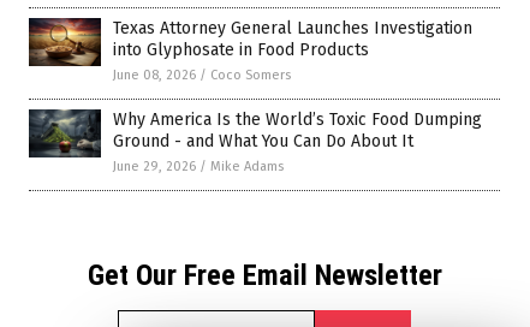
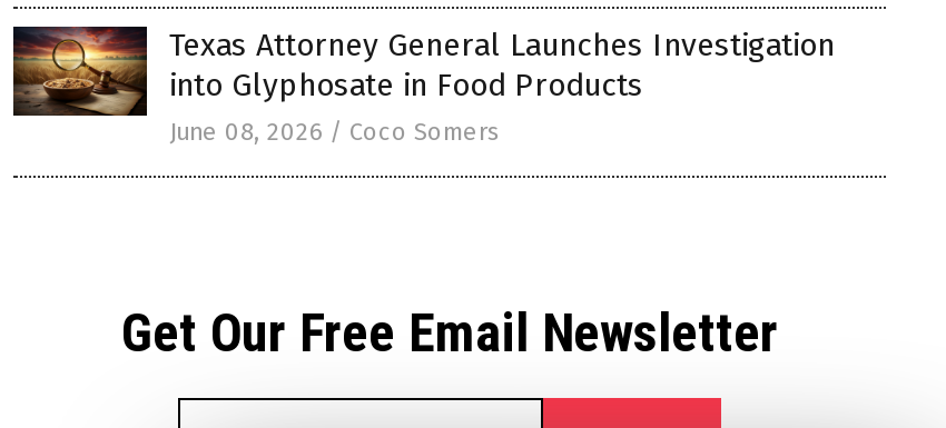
- [image]
- Why America Is the World’s Toxic Food Dumping
- Ground - and What You Can Do About It
- June 29, 2026 / Mike Adams
